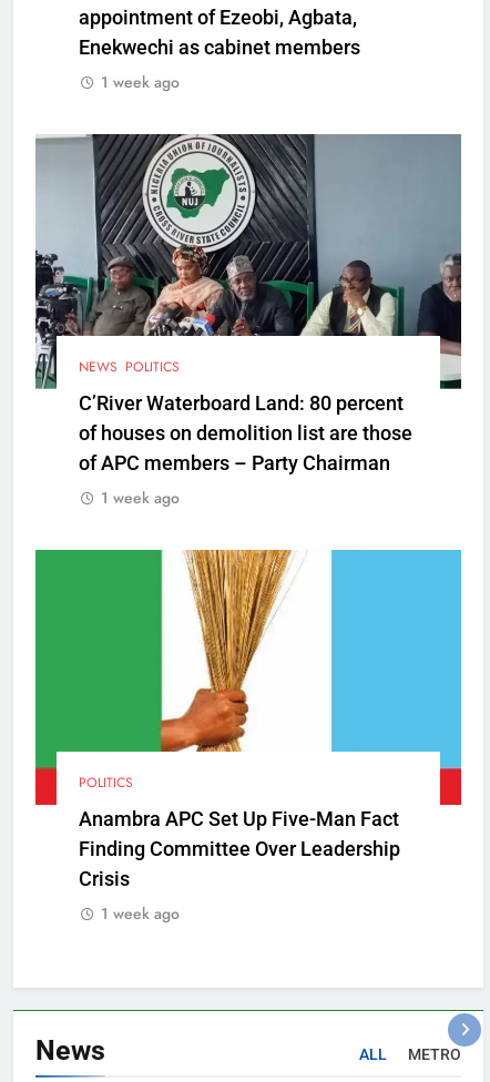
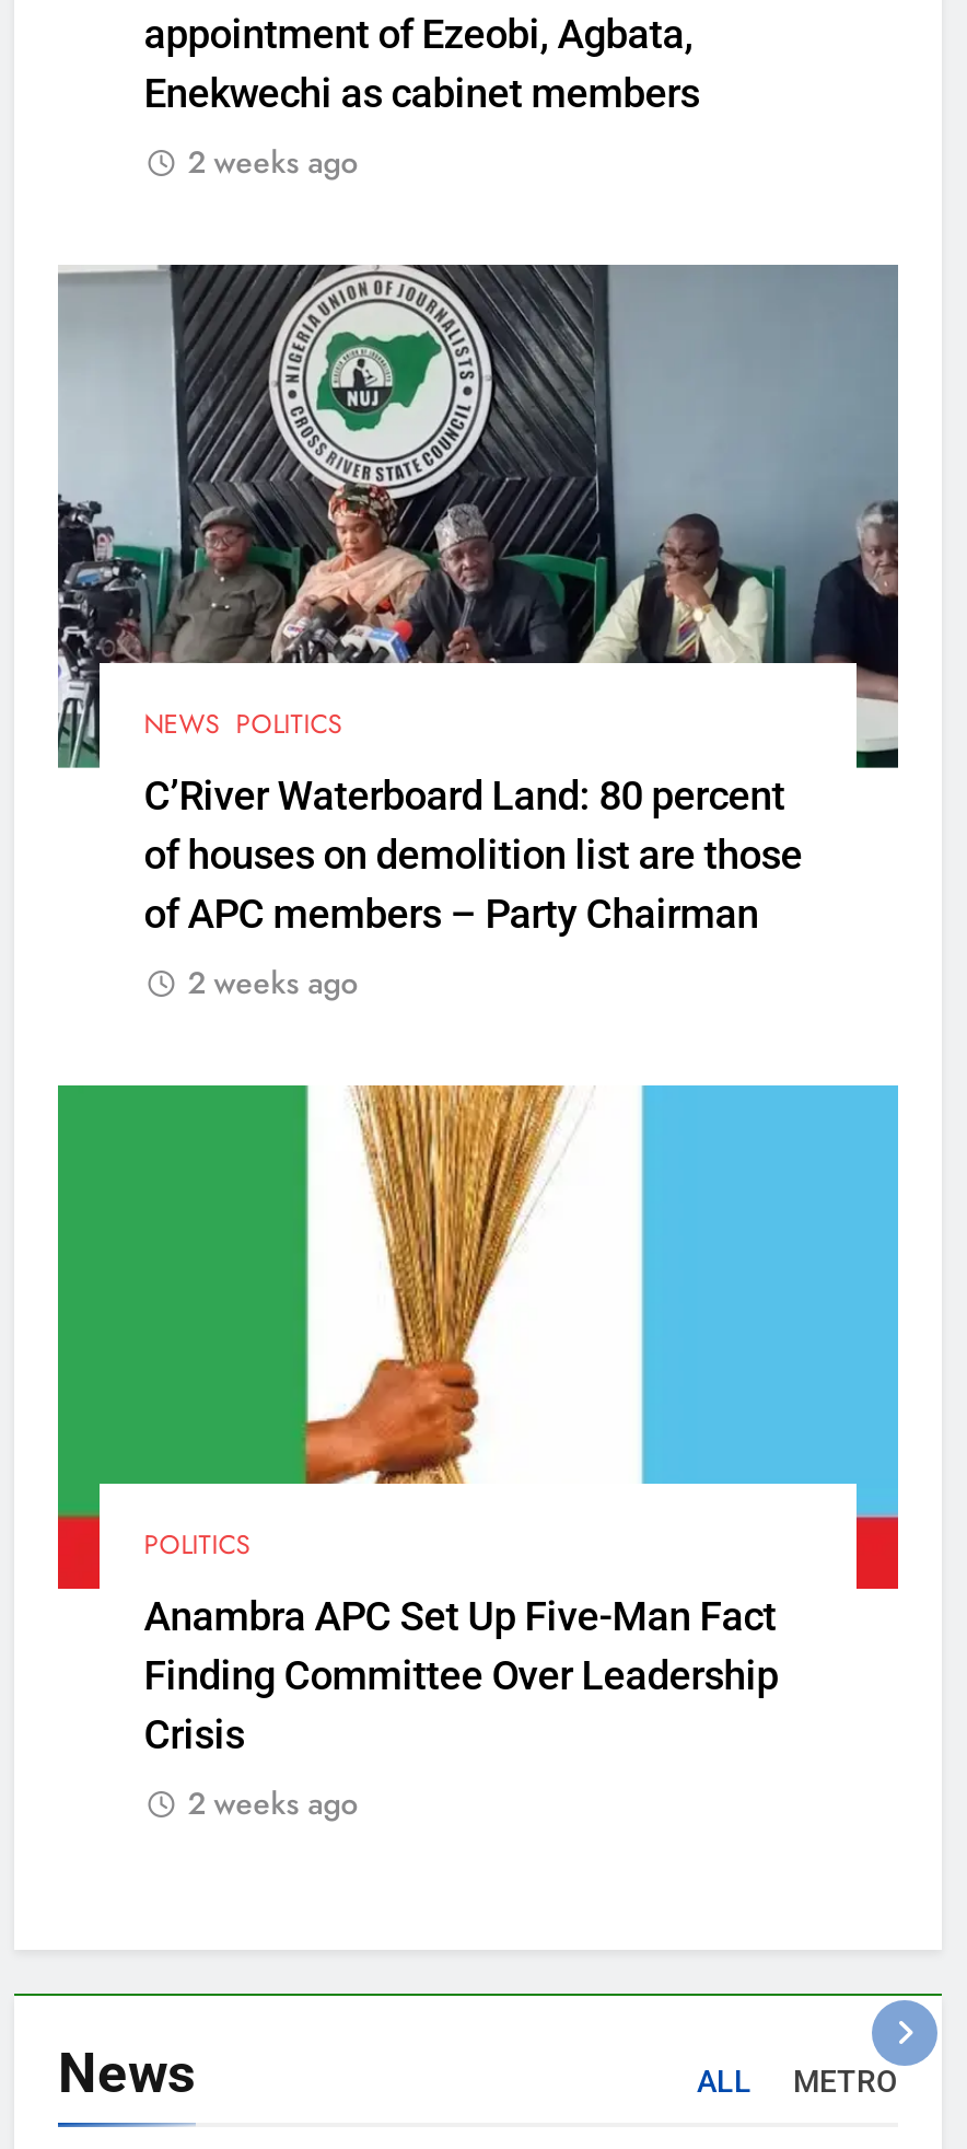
- 1 week ago
+ 2 weeks ago

- 1 week ago
+ 2 weeks ago

- 1 week ago
+ 2 weeks ago
